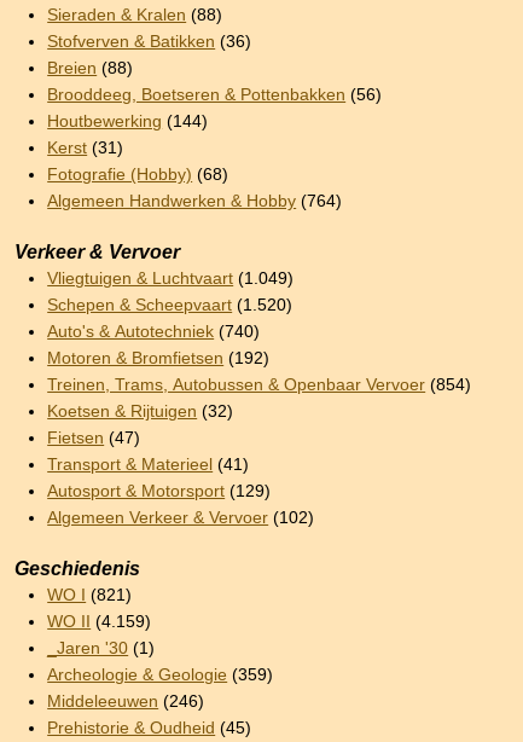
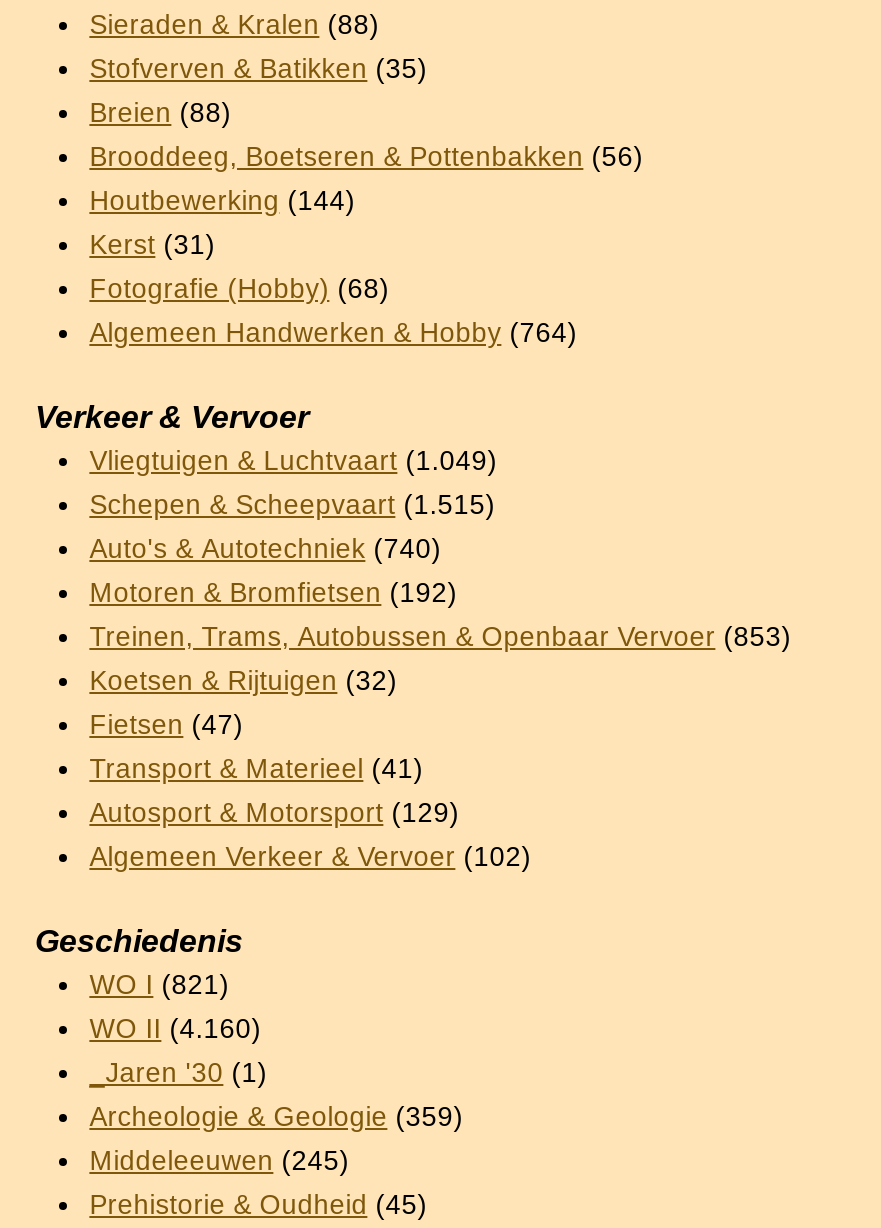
- Stofverven & Batikken (36)
+ Stofverven & Batikken (35)

- Schepen & Scheepvaart (1.520)
+ Schepen & Scheepvaart (1.515)

- Treinen, Trams, Autobussen & Openbaar Vervoer (854)
+ Treinen, Trams, Autobussen & Openbaar Vervoer (853)

- WO II (4.159)
+ WO II (4.160)

- Middeleeuwen (246)
+ Middeleeuwen (245)
